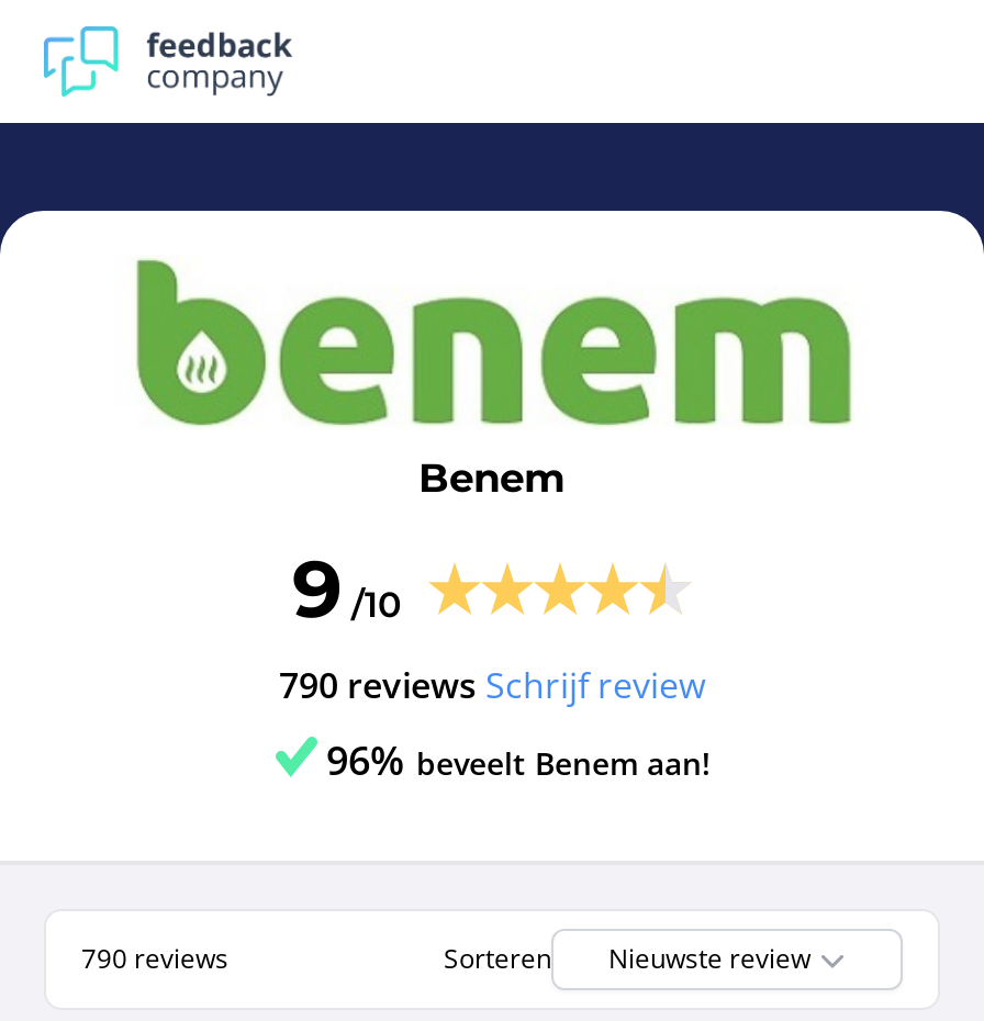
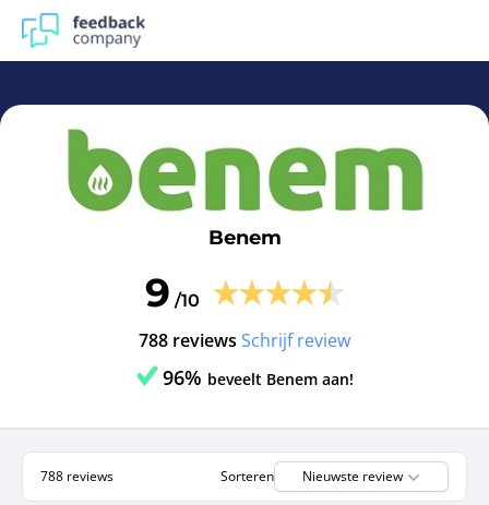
- 790 reviews Schrijf review
+ 788 reviews Schrijf review

- 790 reviews
+ 788 reviews
